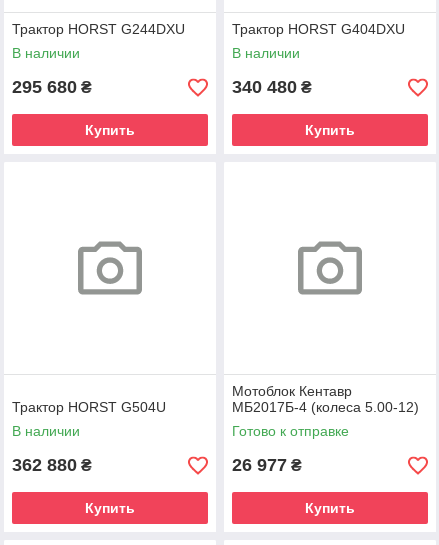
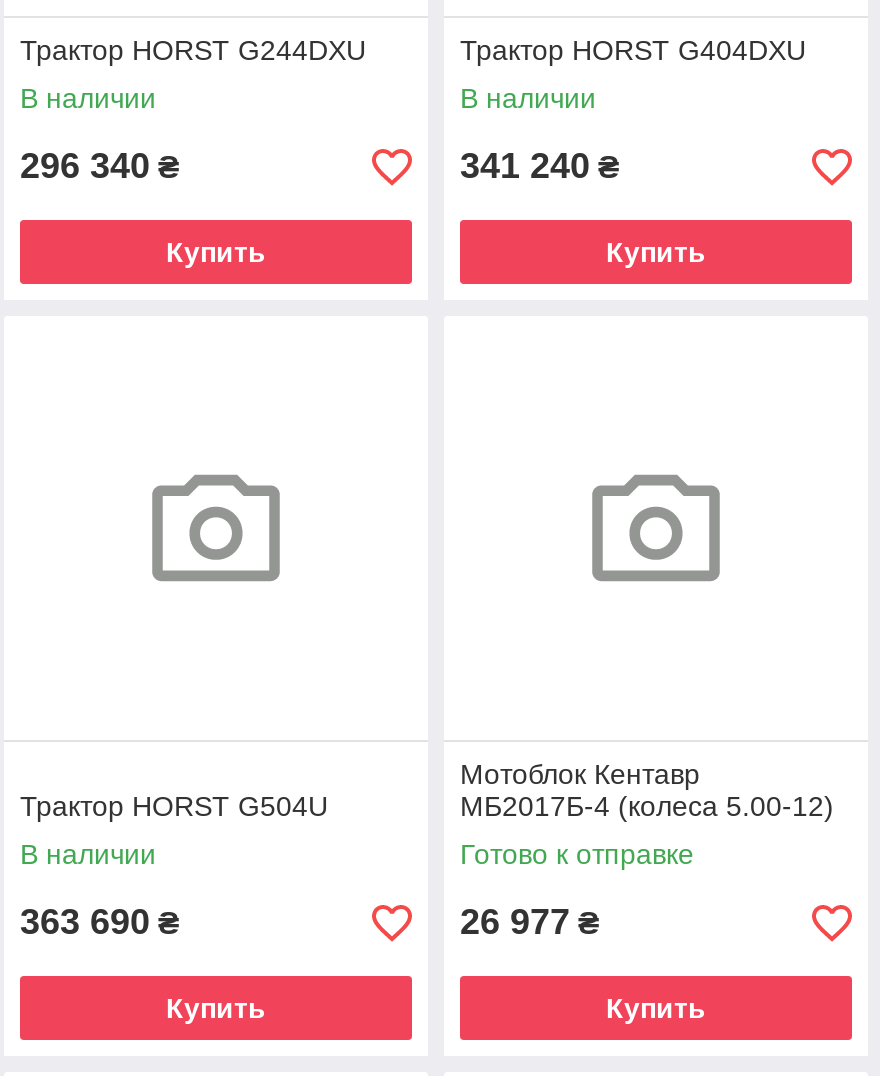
- 295 680 ₴
+ 296 340 ₴

- 340 480 ₴
+ 341 240 ₴

- 362 880 ₴
+ 363 690 ₴
